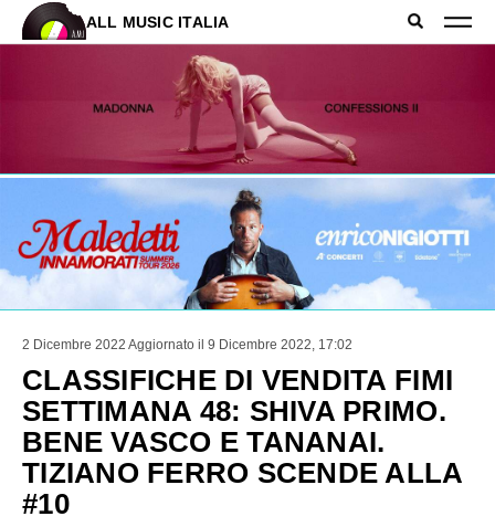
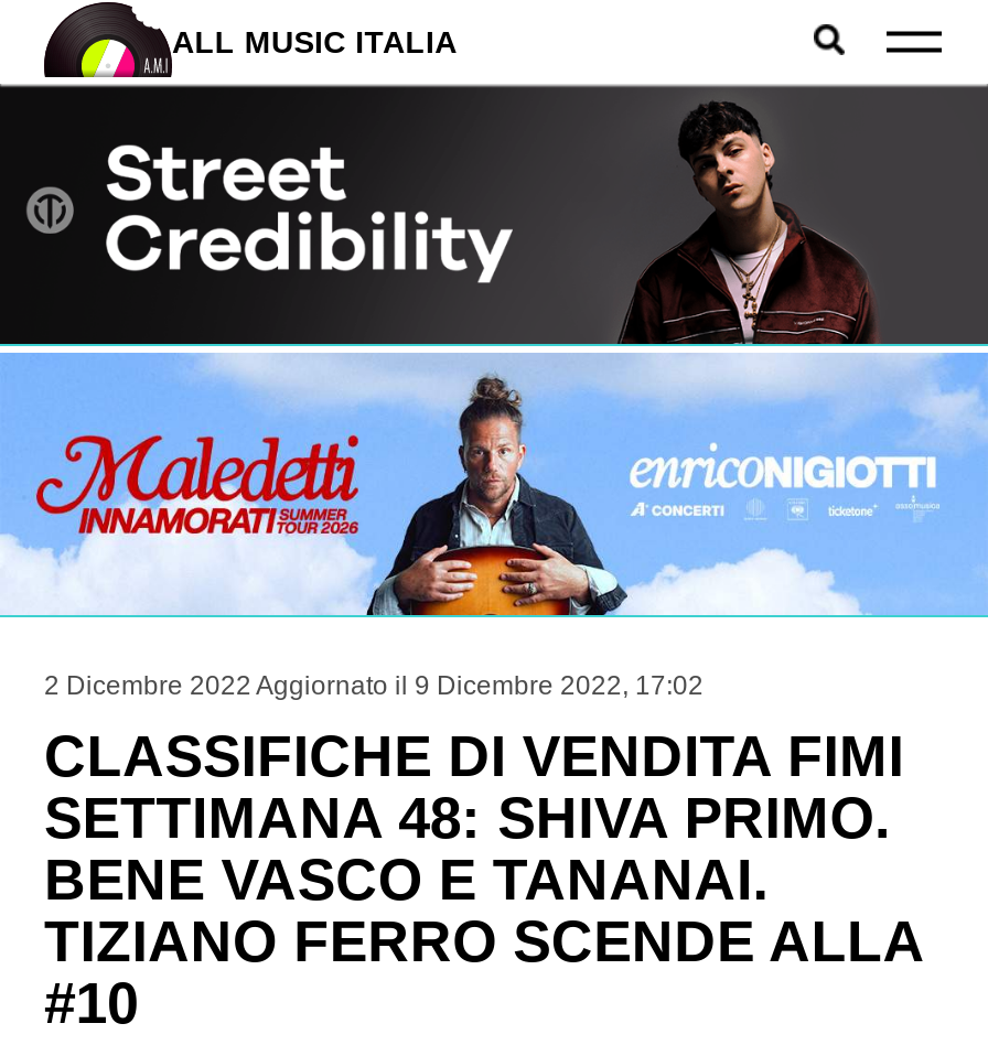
- [image]
+ [image]
